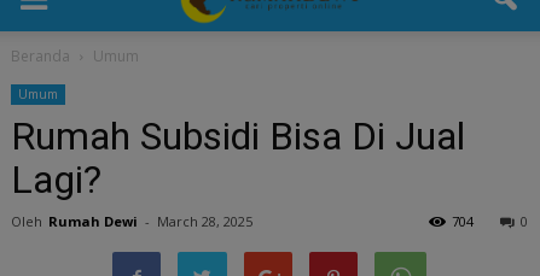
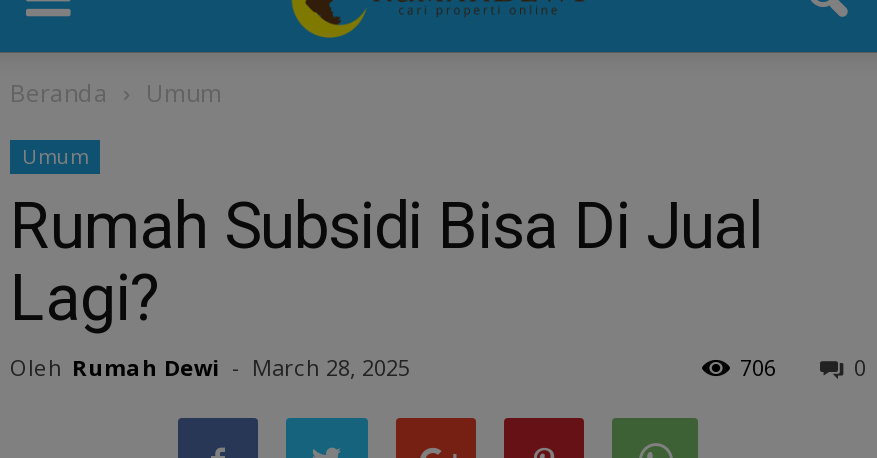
- 704
+ 706
